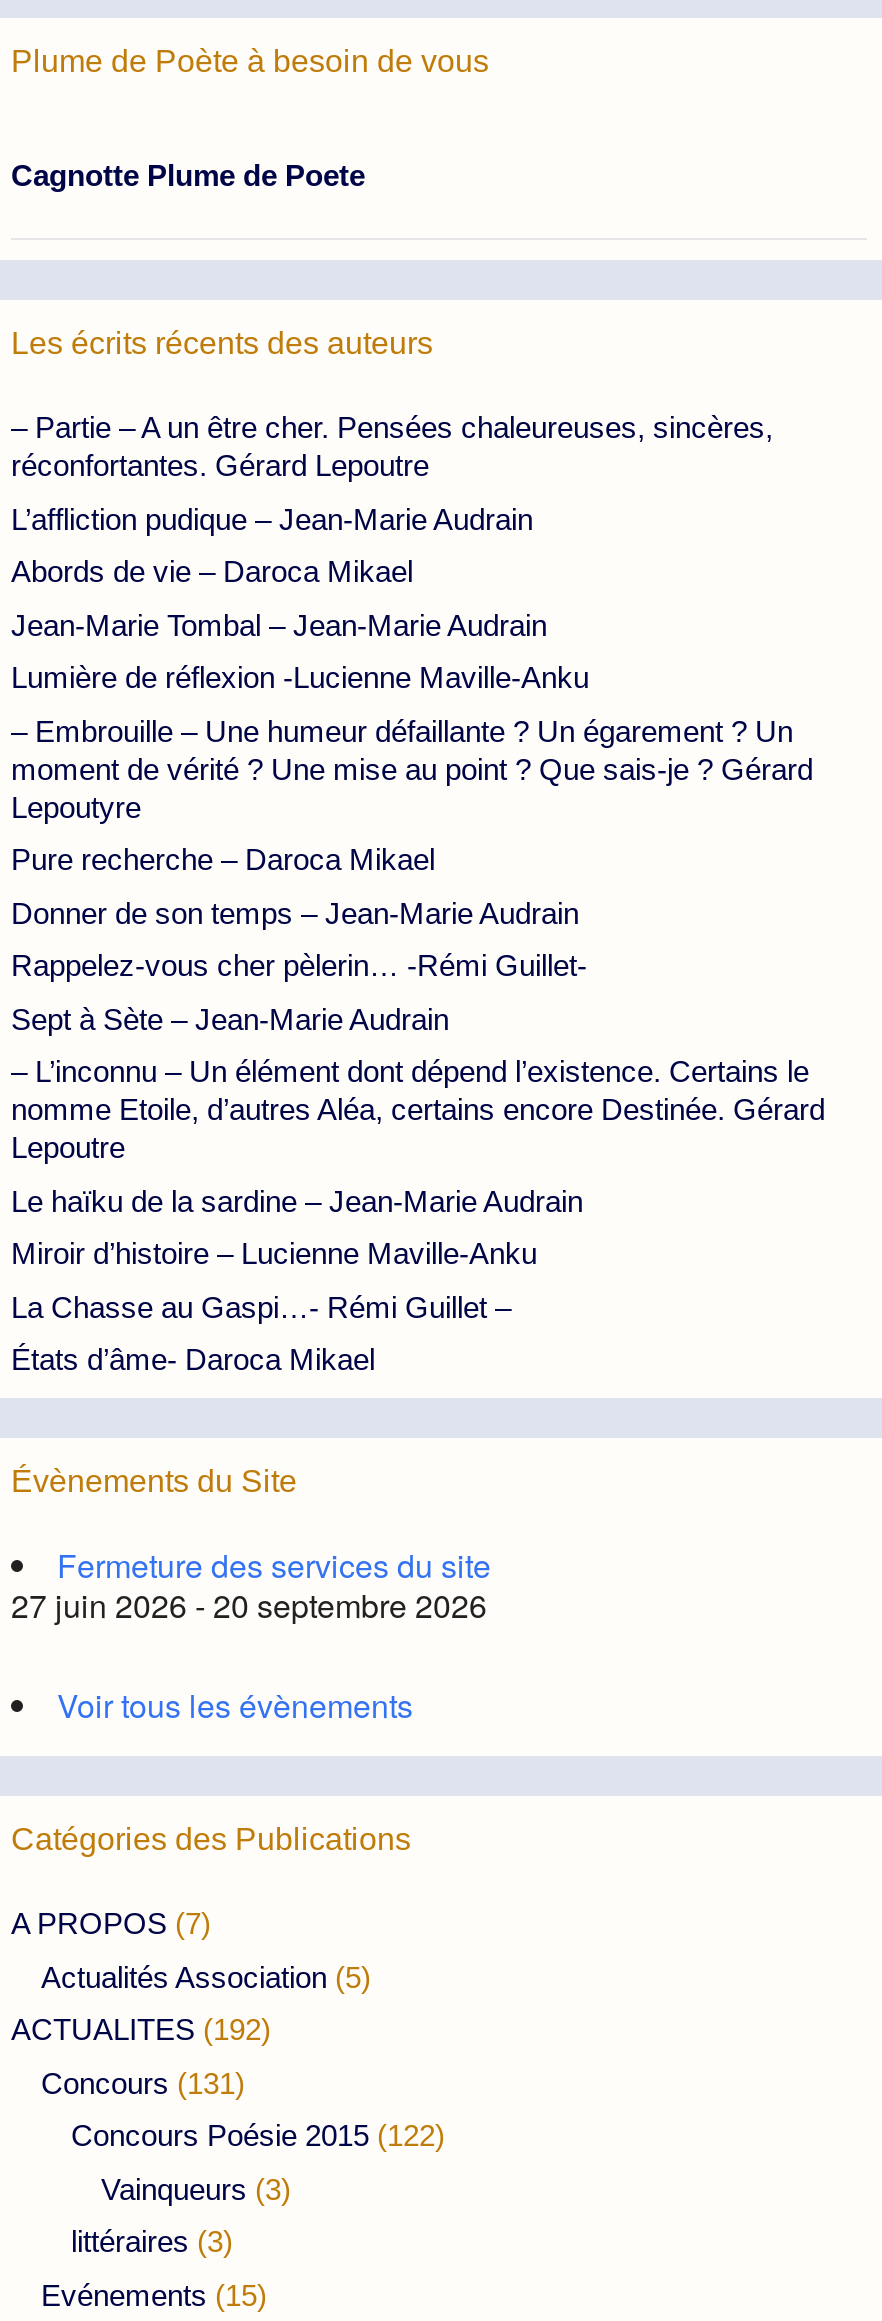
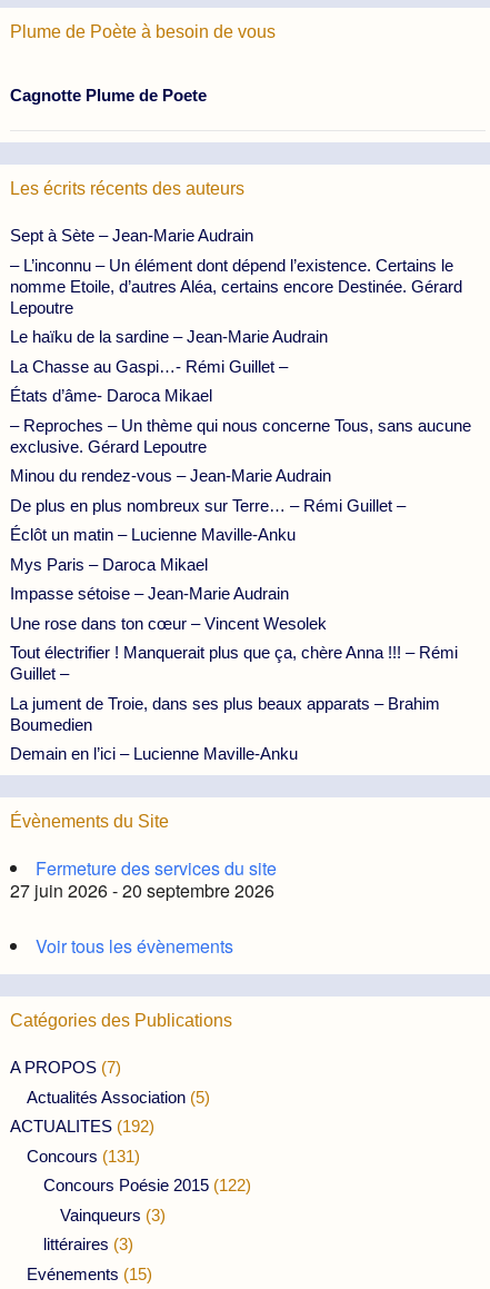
- – Partie – A un être cher. Pensées chaleureuses, sincères,
- réconfortantes. Gérard Lepoutre
- L’affliction pudique – Jean-Marie Audrain
- Abords de vie – Daroca Mikael
- Jean-Marie Tombal – Jean-Marie Audrain
- Lumière de réflexion -Lucienne Maville-Anku
- – Embrouille – Une humeur défaillante ? Un égarement ? Un
- moment de vérité ? Une mise au point ? Que sais-je ? Gérard
- Lepoutyre
- Pure recherche – Daroca Mikael
- Donner de son temps – Jean-Marie Audrain
- Rappelez-vous cher pèlerin… -Rémi Guillet-

moved up: Sept à Sète – Jean-Marie Audrain | – L’inconnu – Un élément dont dépend l’existence. Certains le | nomme Etoile, d’autres Aléa, certains encore Destinée. Gérard | Lepoutre | Le haïku de la sardine – Jean-Marie Audrain

- Miroir d’histoire – Lucienne Maville-Anku

moved up: La Chasse au Gaspi…- Rémi Guillet – | États d’âme- Daroca Mikael

+ – Reproches – Un thème qui nous concerne Tous, sans aucune
+ exclusive. Gérard Lepoutre
+ Minou du rendez-vous – Jean-Marie Audrain
+ De plus en plus nombreux sur Terre… – Rémi Guillet –
+ Éclôt un matin – Lucienne Maville-Anku
+ Mys Paris – Daroca Mikael
+ Impasse sétoise – Jean-Marie Audrain
+ Une rose dans ton cœur – Vincent Wesolek
+ Tout électrifier ! Manquerait plus que ça, chère Anna !!! – Rémi
+ Guillet –
+ La jument de Troie, dans ses plus beaux apparats – Brahim
+ Boumedien
+ Demain en l’ici – Lucienne Maville-Anku
